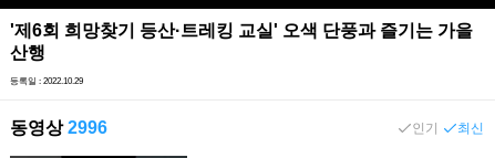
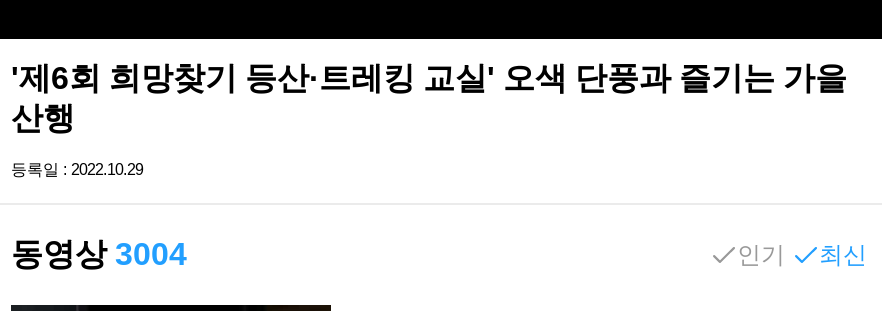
- 동영상 2996
+ 동영상 3004
